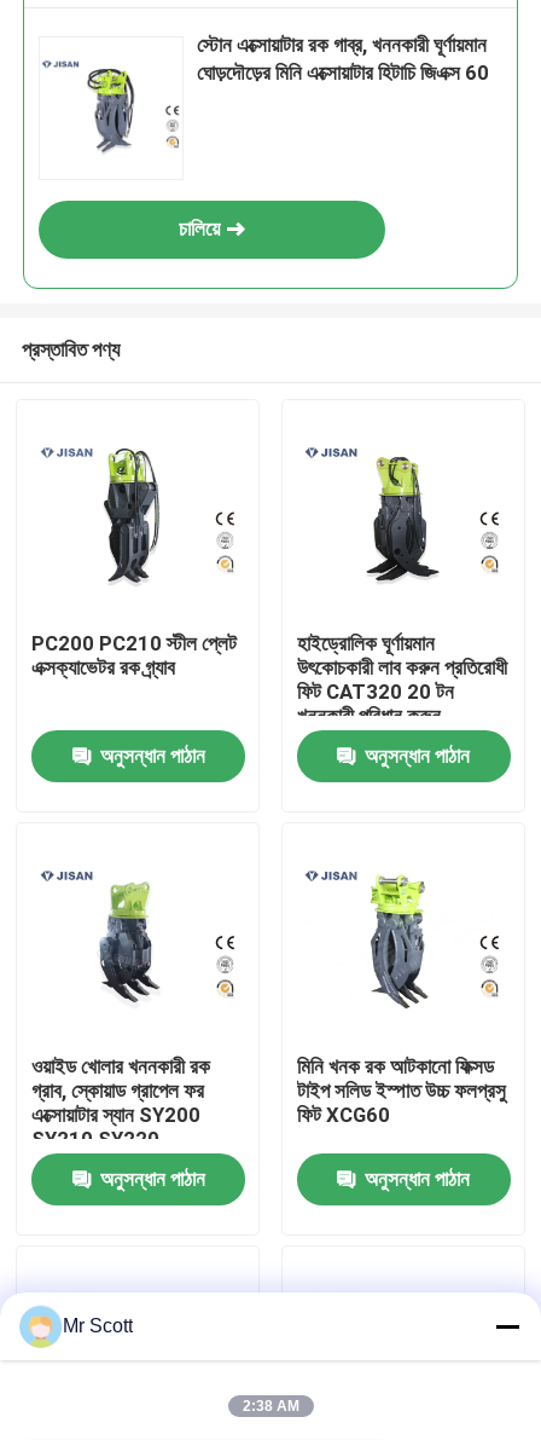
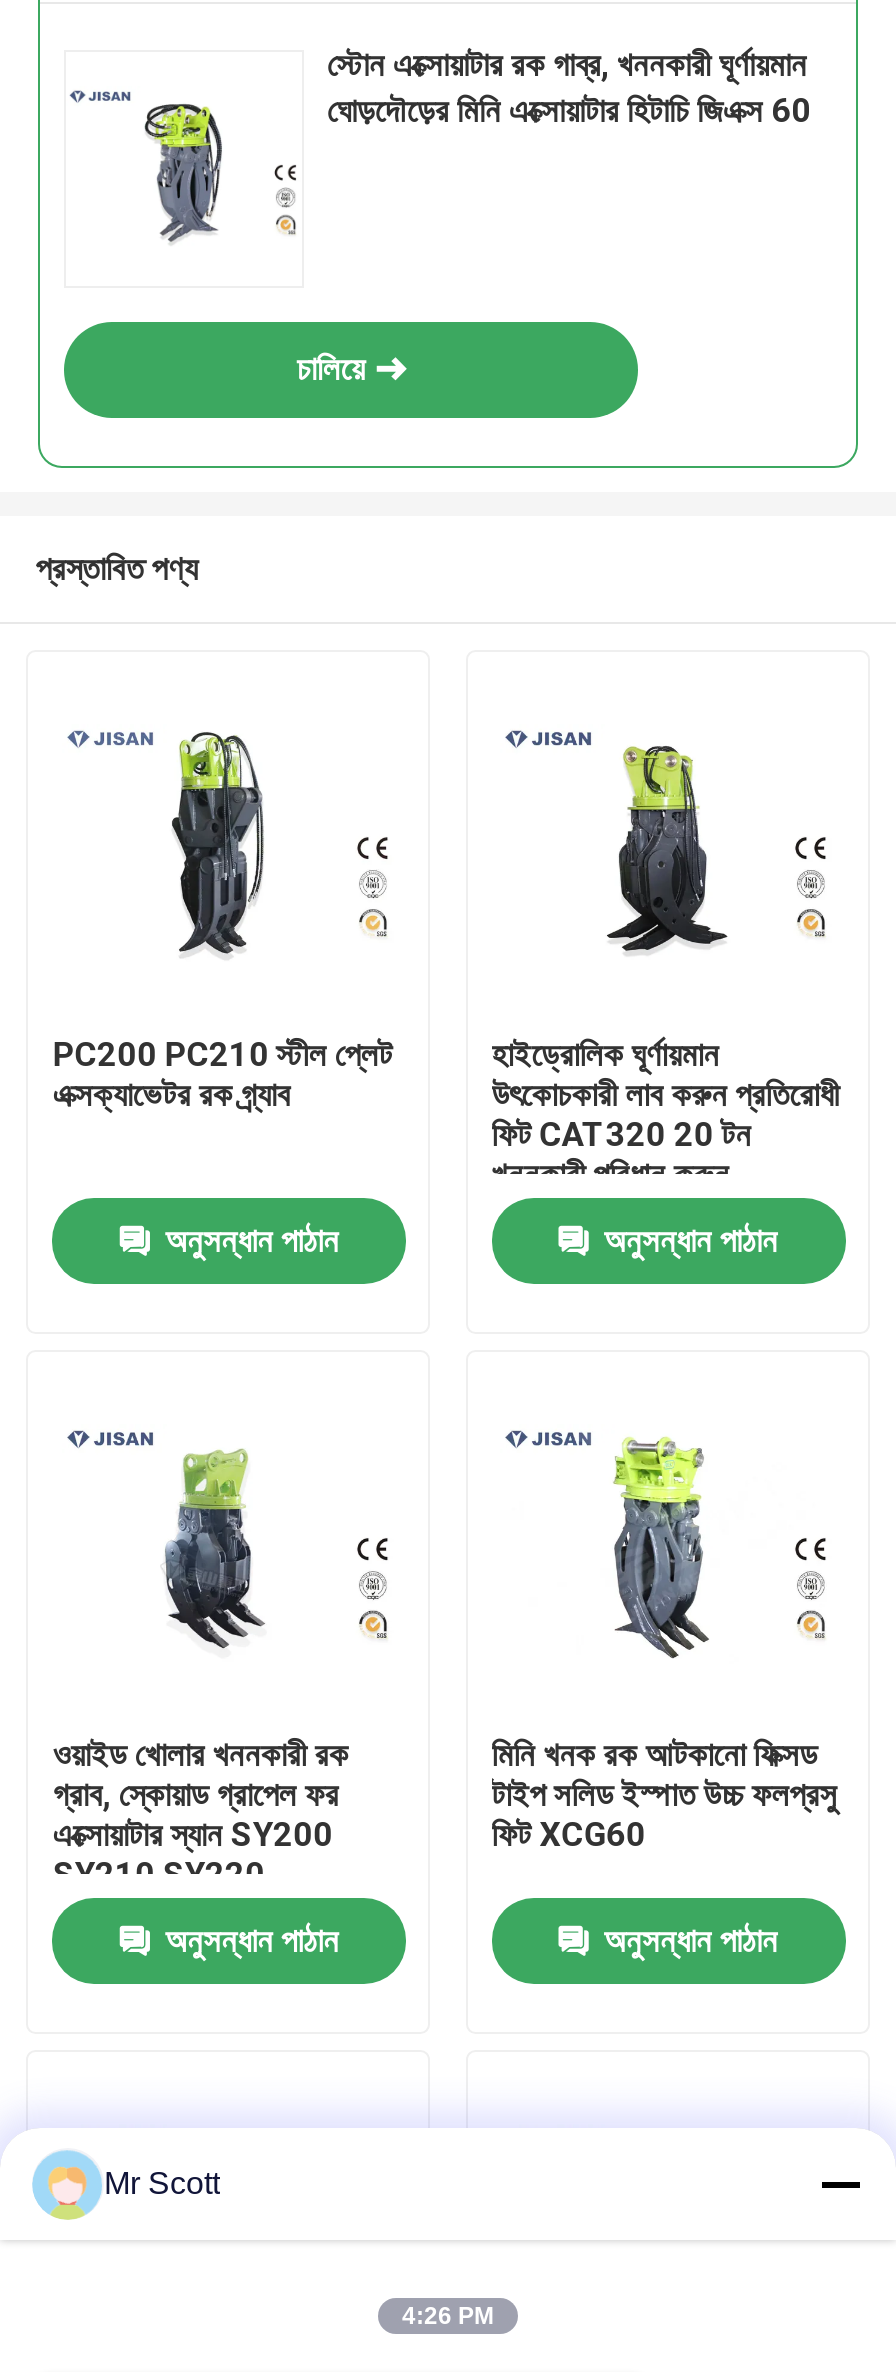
- 2:38 AM
+ 4:26 PM
